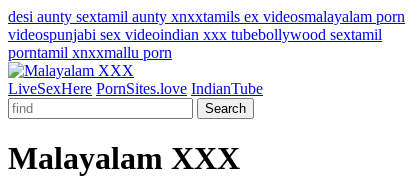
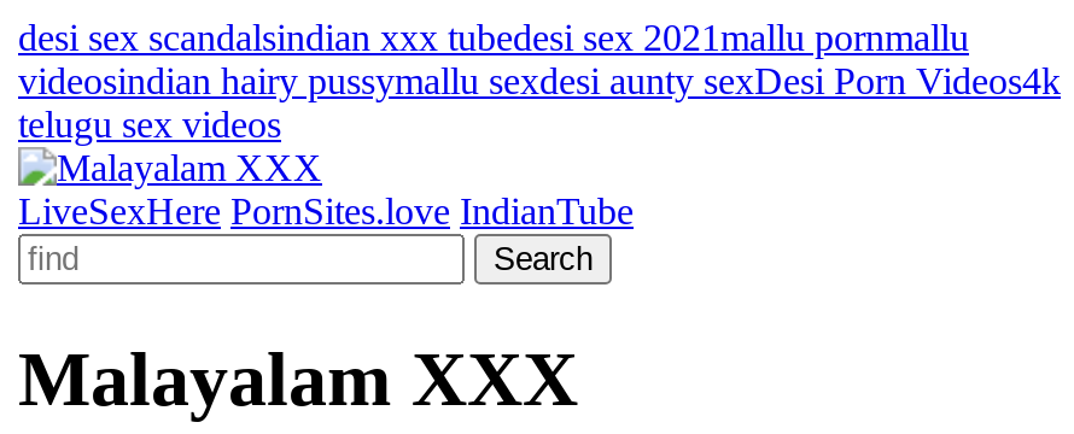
- desi aunty sextamil aunty xnxxtamils ex videosmalayalam porn
- videospunjabi sex videoindian xxx tubebollywood sextamil
- porntamil xnxxmallu porn
+ desi sex scandalsindian xxx tubedesi sex 2021 mallu pornmallu
+ videosindian hairy pussymallu sexdesi aunty sexDesi Porn Videos4k
+ telugu sex videos
